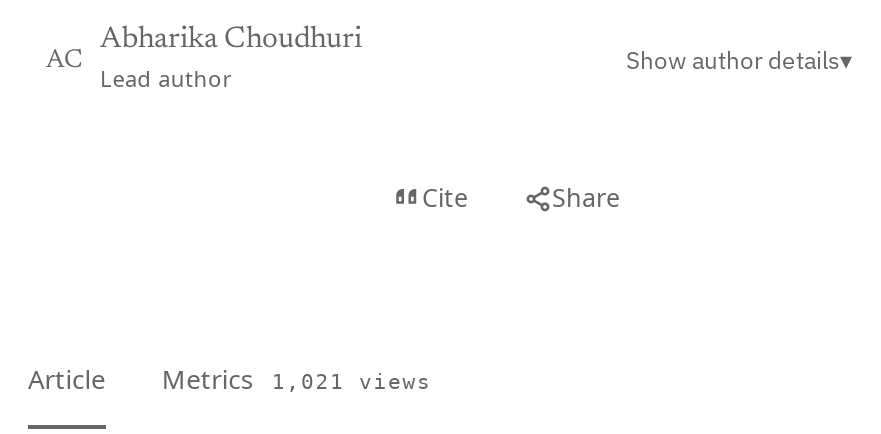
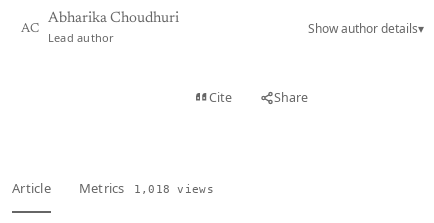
- Metrics 1,021 views
+ Metrics 1,018 views
